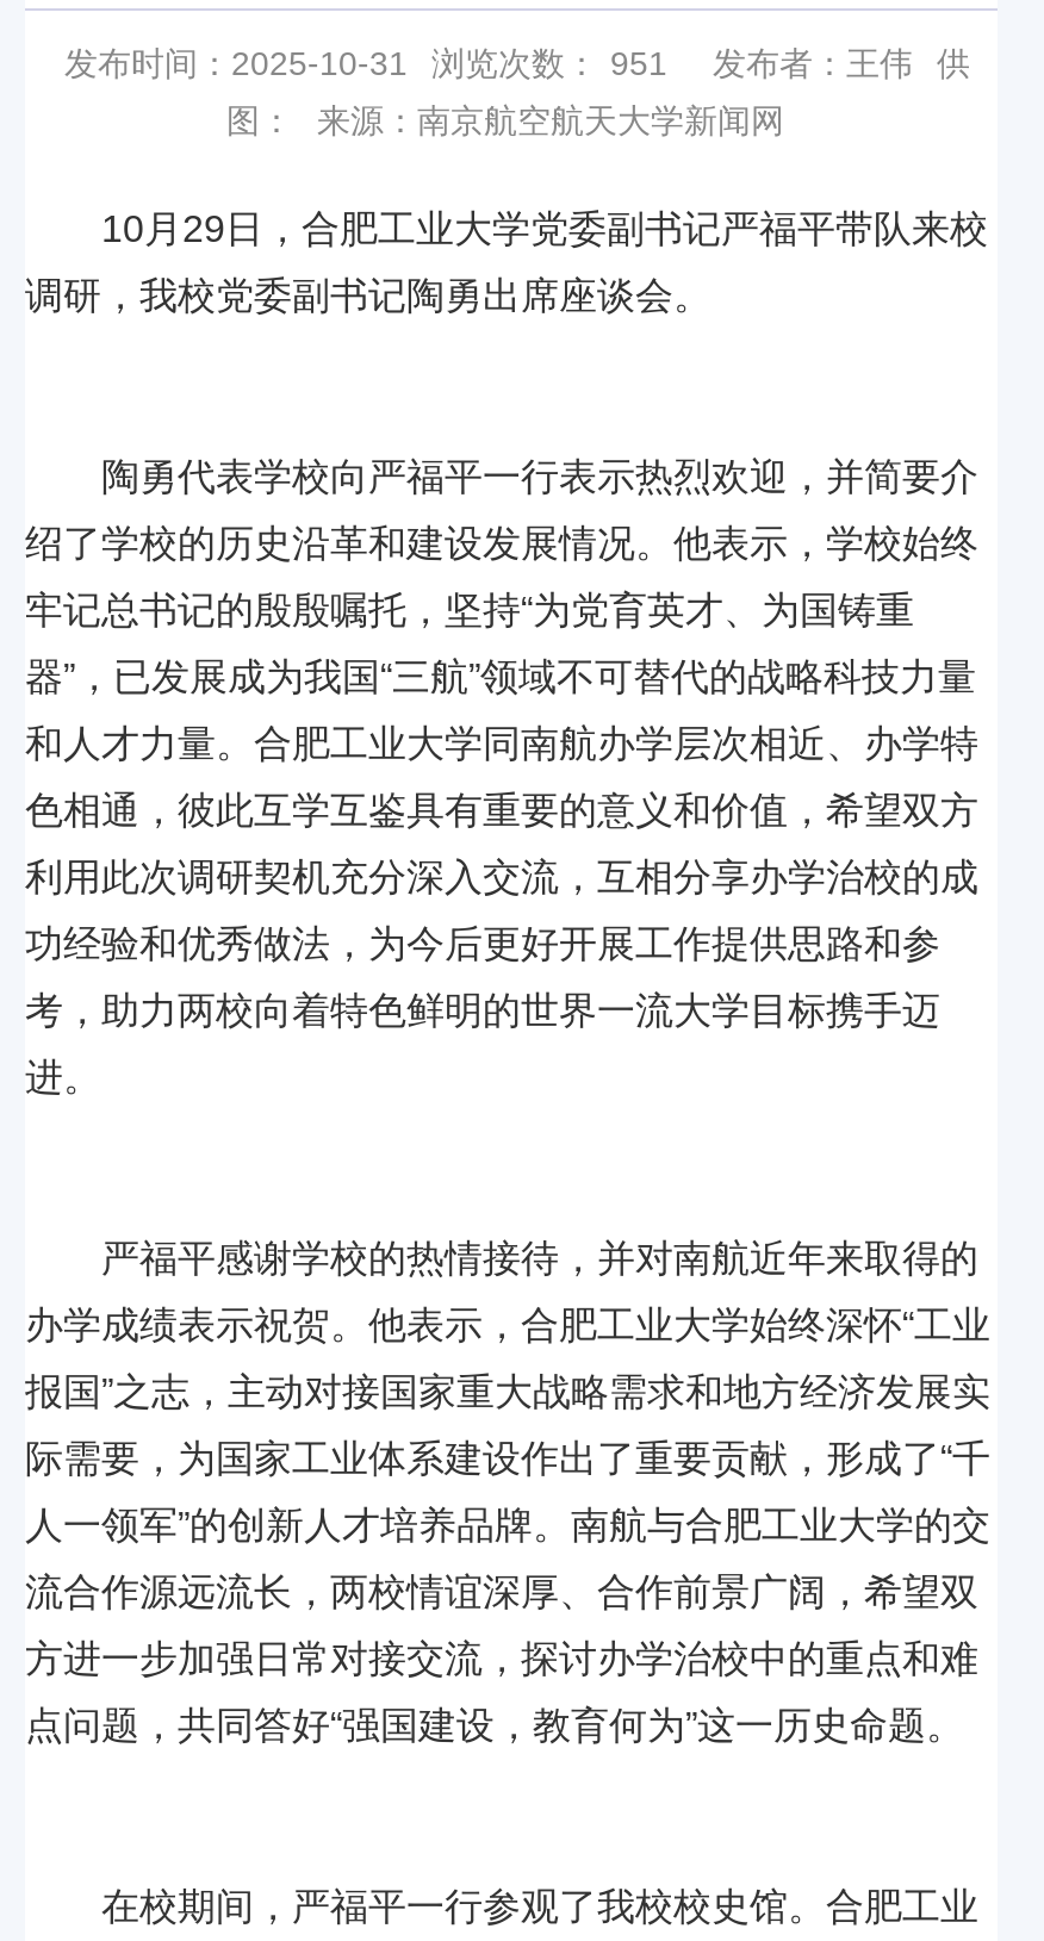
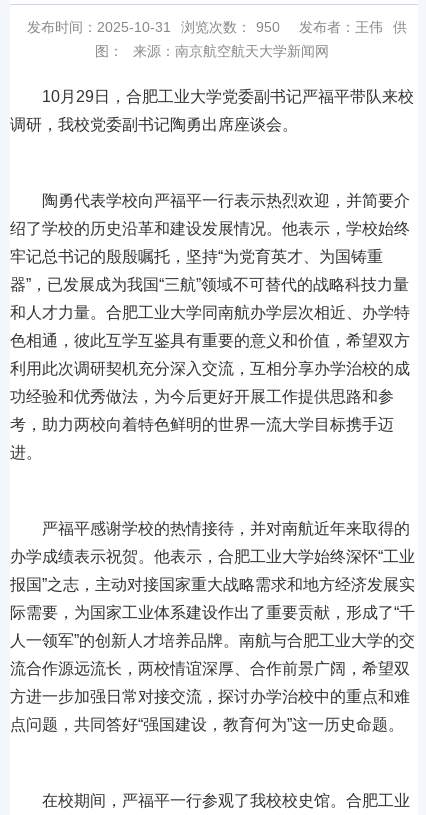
- 发布时间：2025-10-31 浏览次数： 951 发布者：王伟 供
+ 发布时间：2025-10-31 浏览次数： 950 发布者：王伟 供
